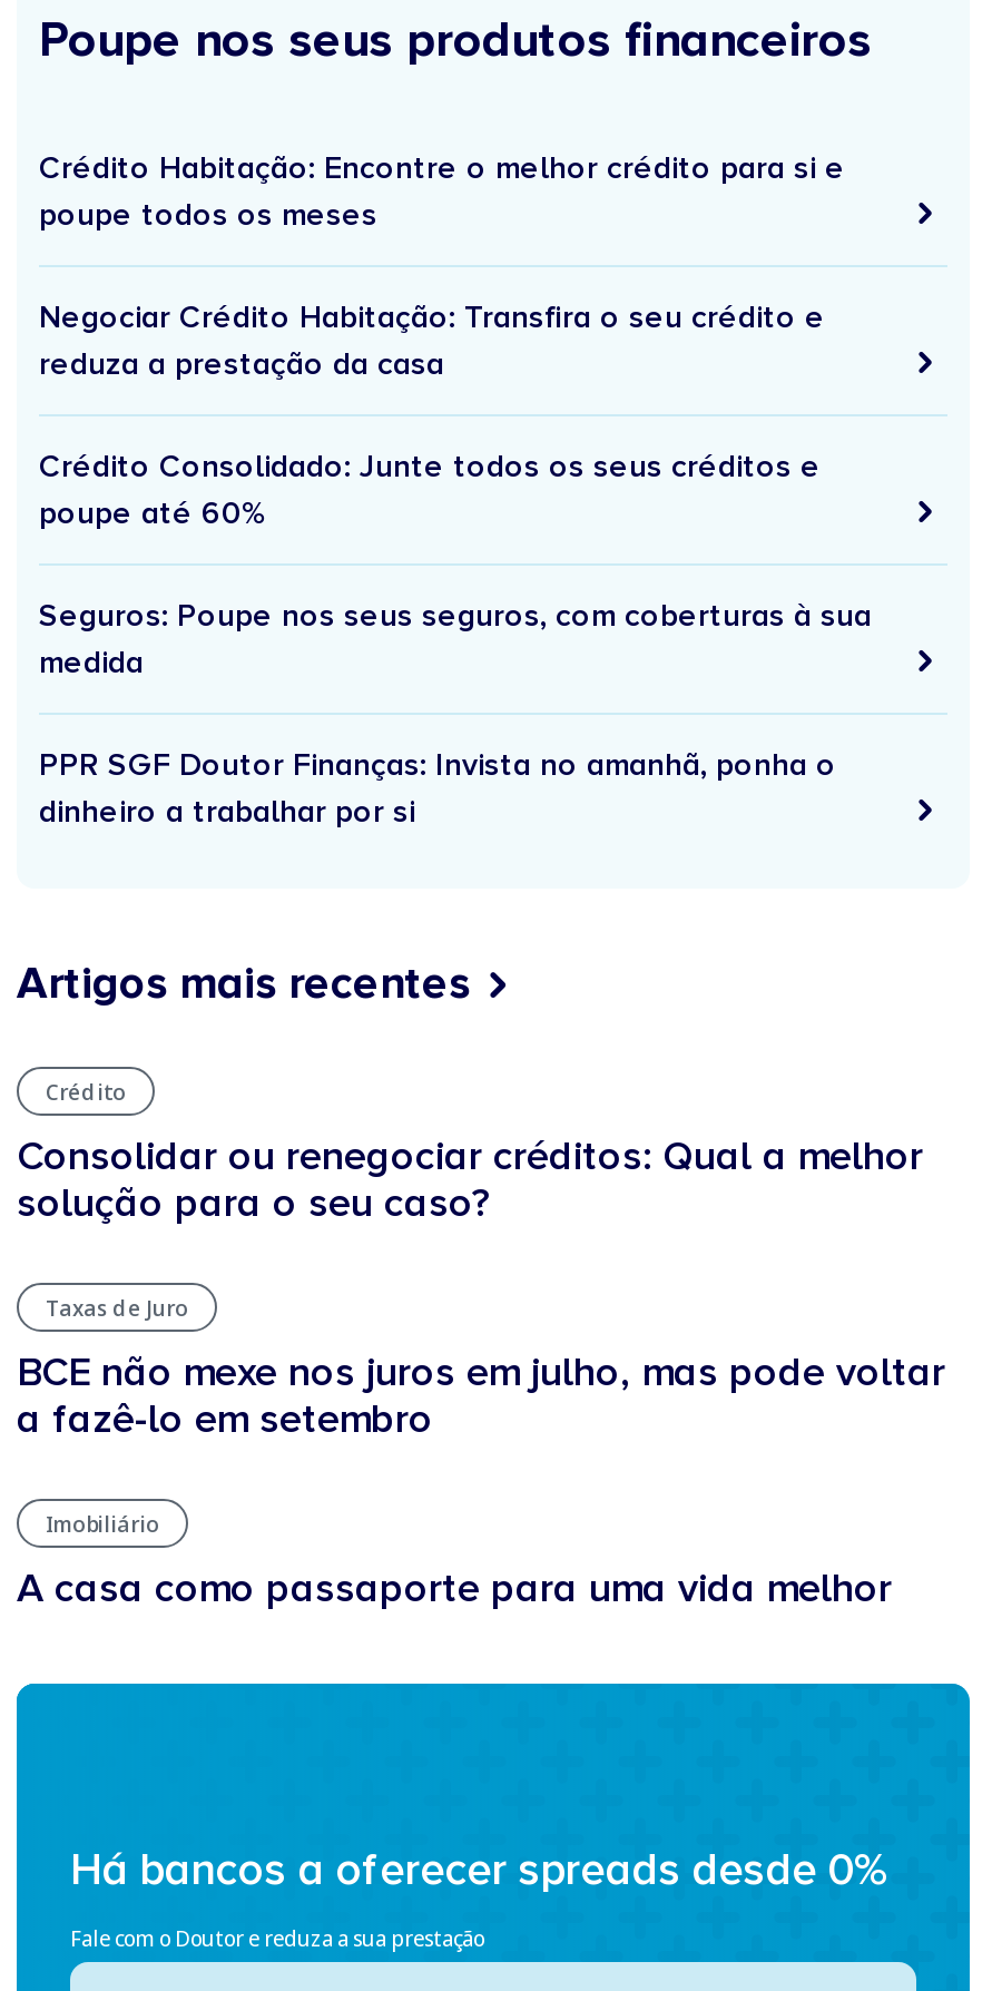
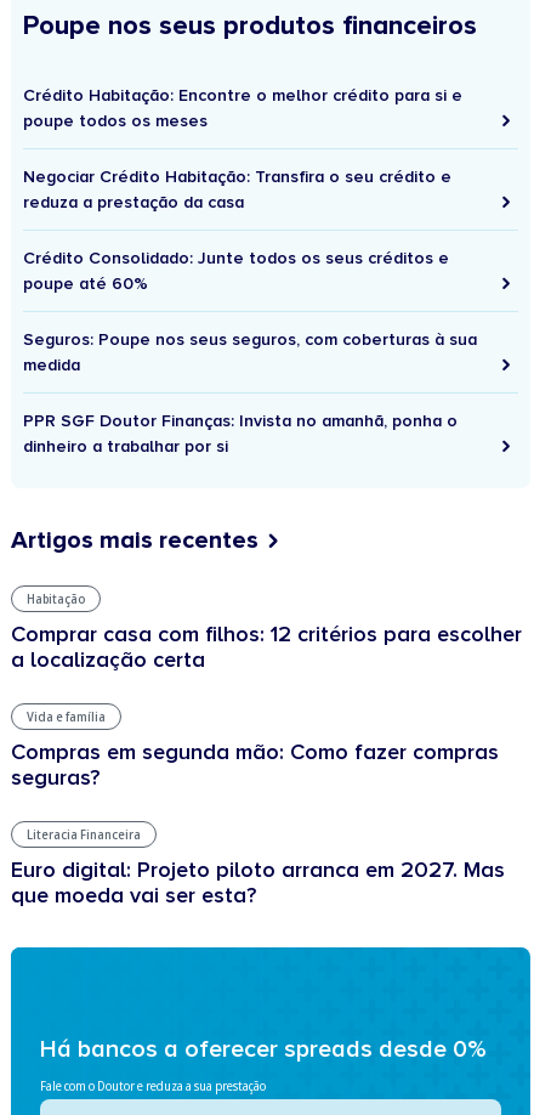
- Crédito
+ Habitação

- Consolidar ou renegociar créditos: Qual a melhor
- solução para o seu caso?
+ Comprar casa com filhos: 12 critérios para escolher
+ a localização certa

- Taxas de Juro
+ Vida e família

- BCE não mexe nos juros em julho, mas pode voltar
- a fazê-lo em setembro
+ Compras em segunda mão: Como fazer compras
+ seguras?

- Imobiliário
+ Literacia Financeira

- A casa como passaporte para uma vida melhor
+ Euro digital: Projeto piloto arranca em 2027. Mas
+ que moeda vai ser esta?
